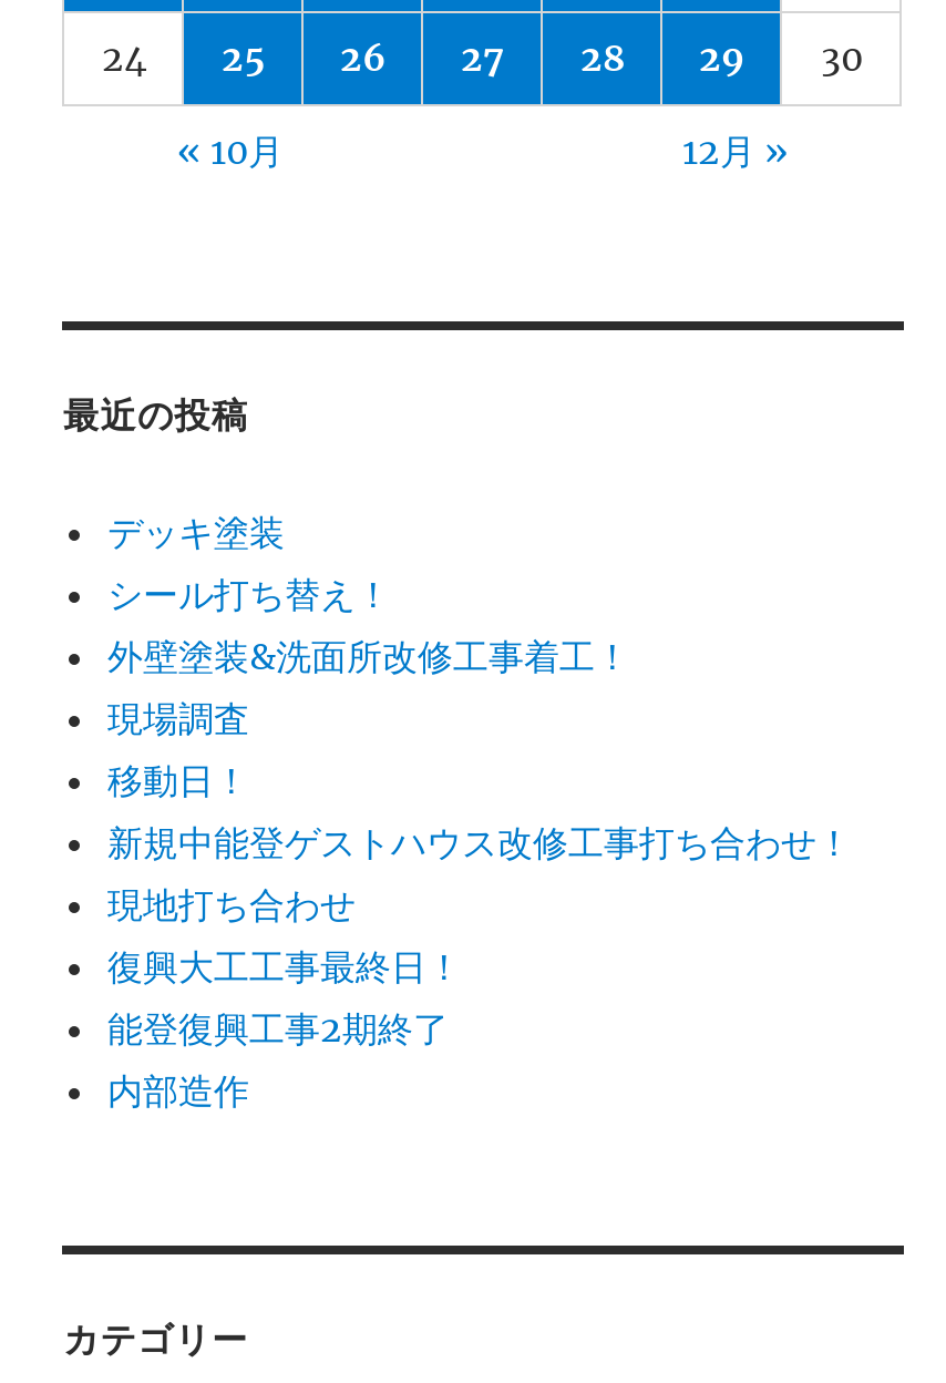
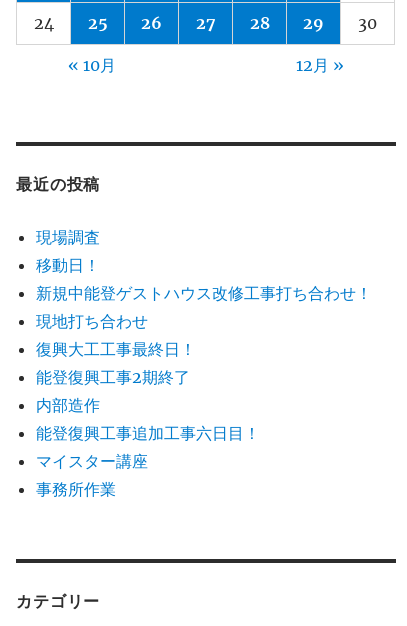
- デッキ塗装
- シール打ち替え！
- 外壁塗装&洗面所改修工事着工！

moved up: 現場調査 | 移動日！ | 新規中能登ゲストハウス改修工事打ち合わせ！ | 現地打ち合わせ | 復興大工工事最終日！ | 能登復興工事2期終了 | 内部造作

+ 能登復興工事追加工事六日目！
+ マイスター講座
+ 事務所作業
